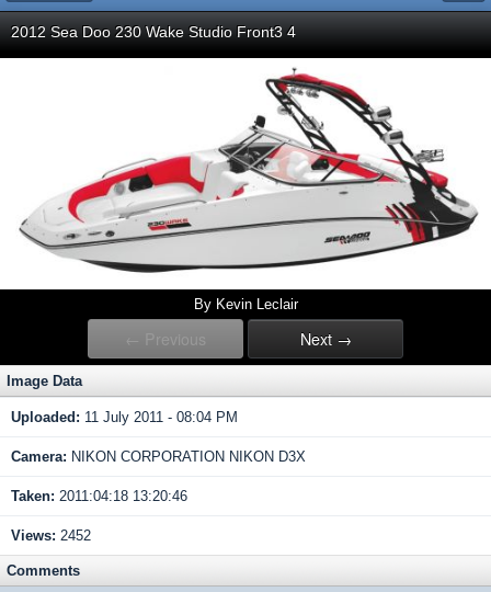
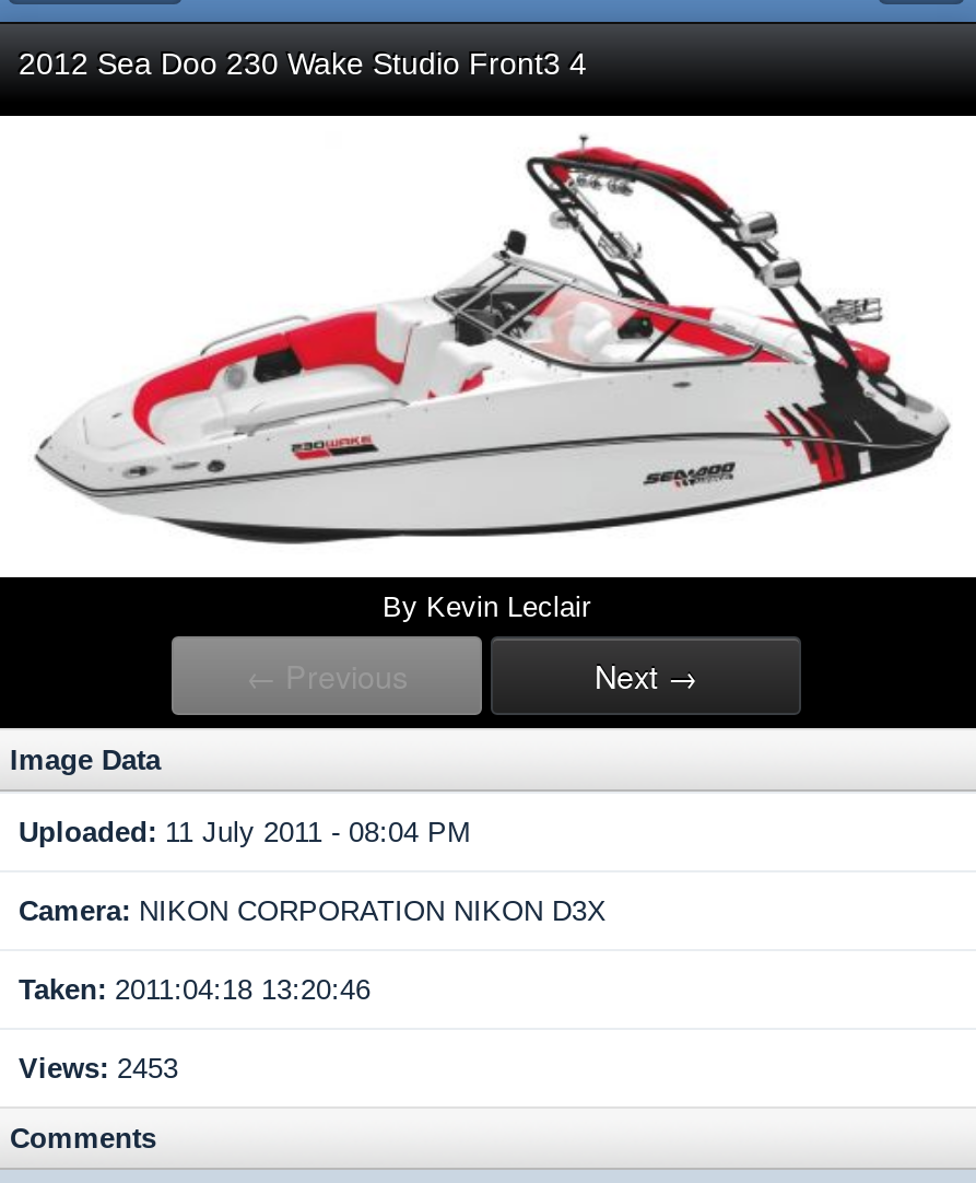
- Views: 2452
+ Views: 2453
